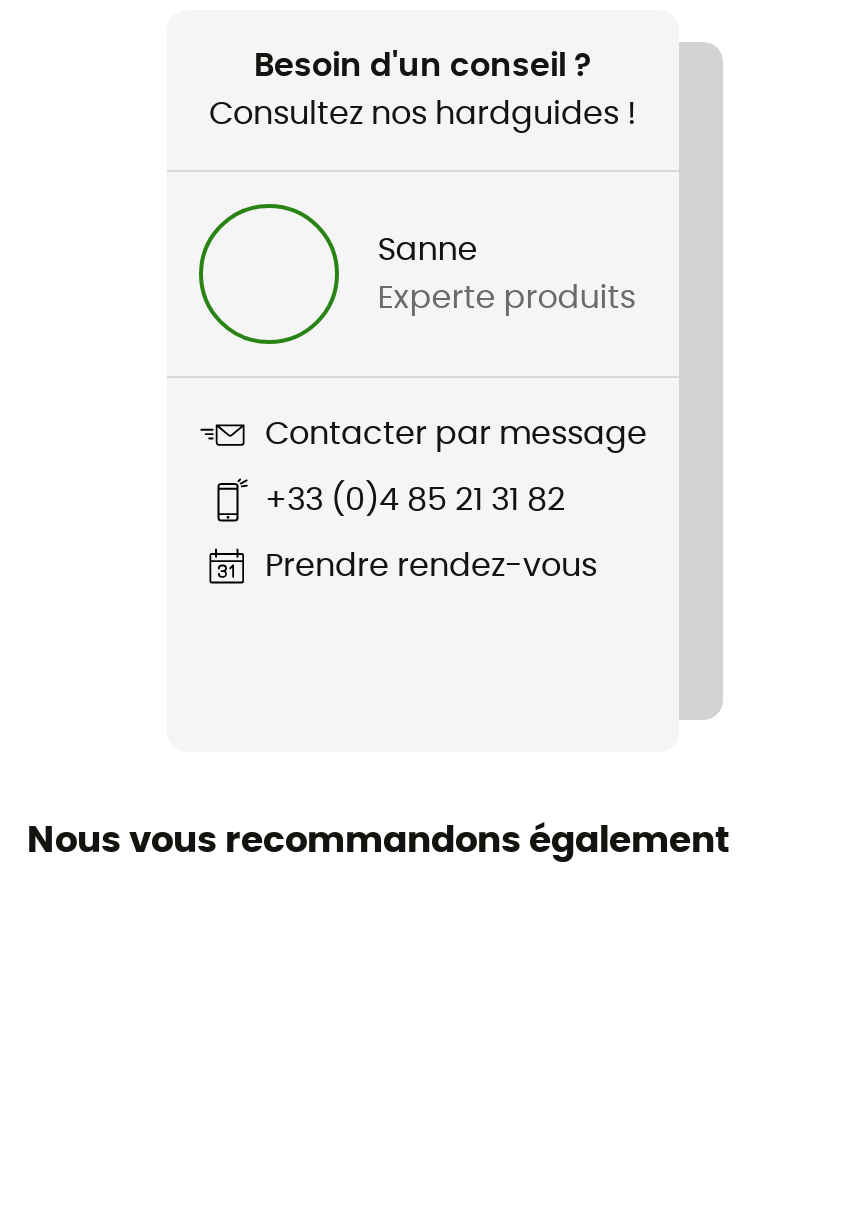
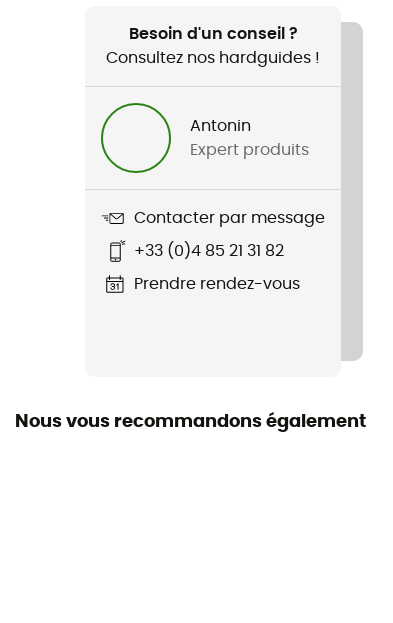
- Sanne
+ Antonin

- Experte produits
+ Expert produits
